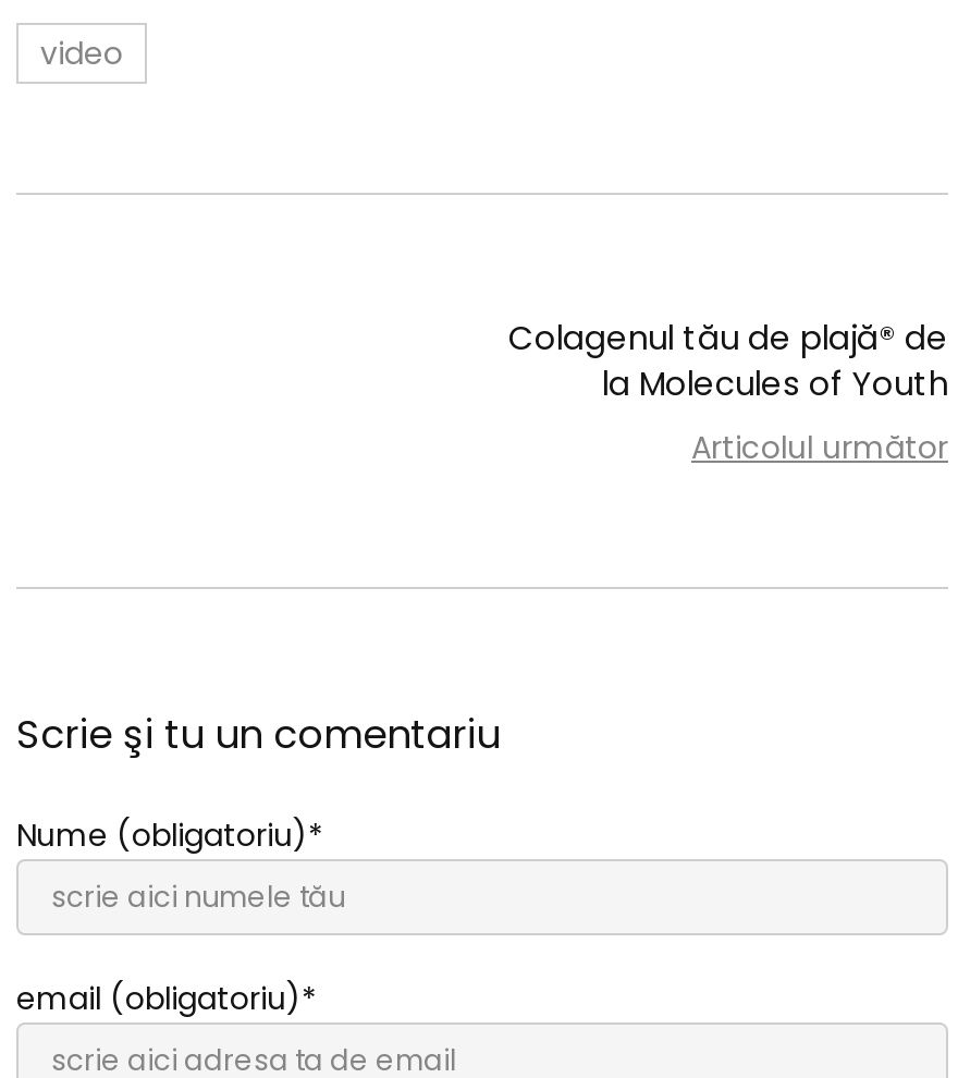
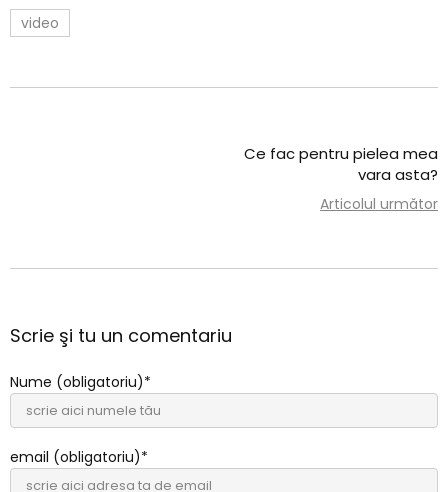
- Colagenul tău de plajă® de
- la Molecules of Youth
+ Ce fac pentru pielea mea
+ vara asta?
